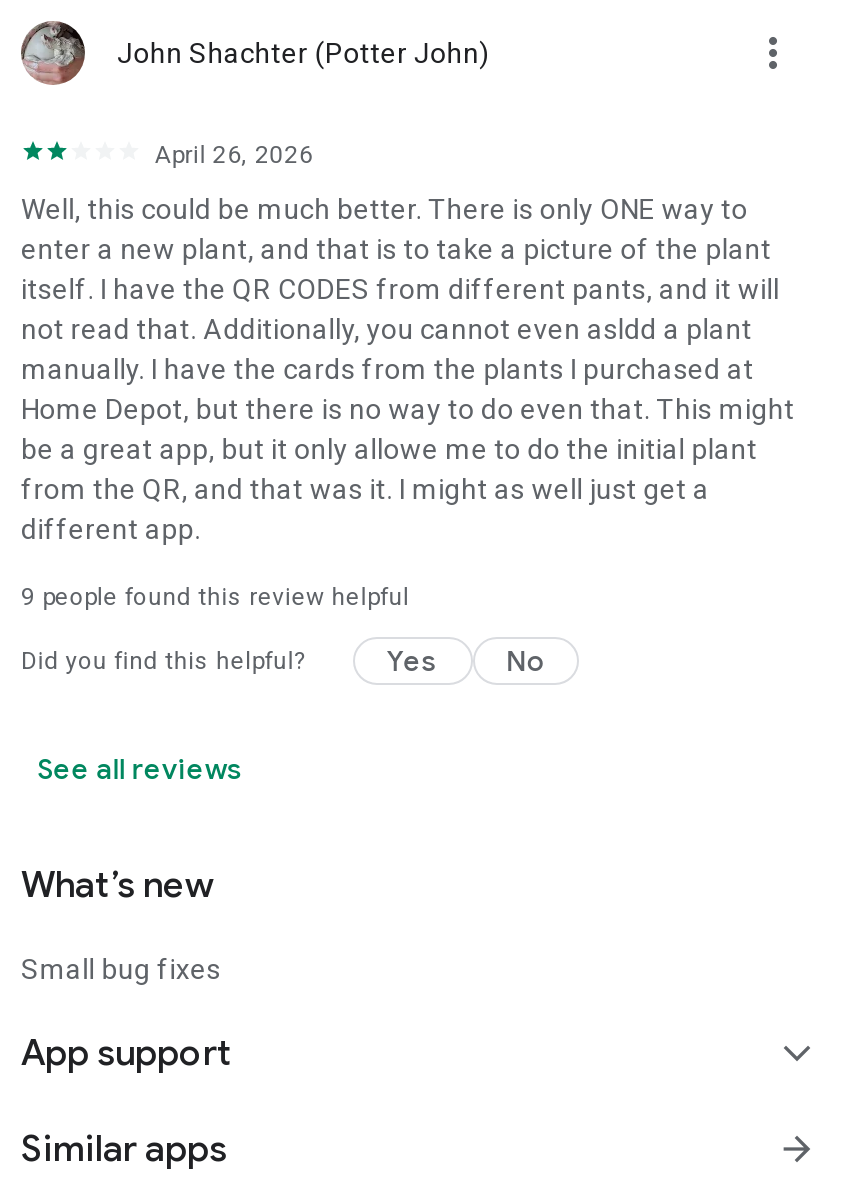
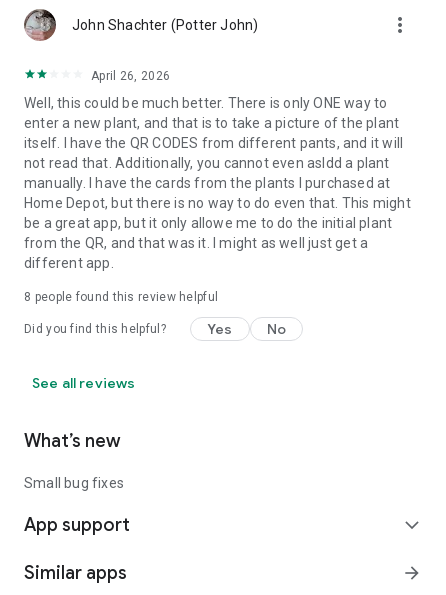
- 9 people found this review helpful
+ 8 people found this review helpful
